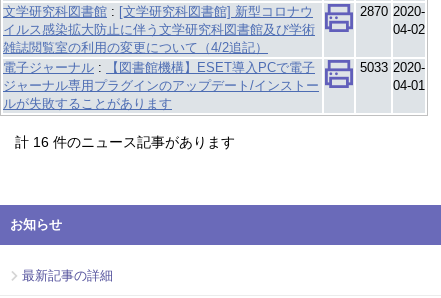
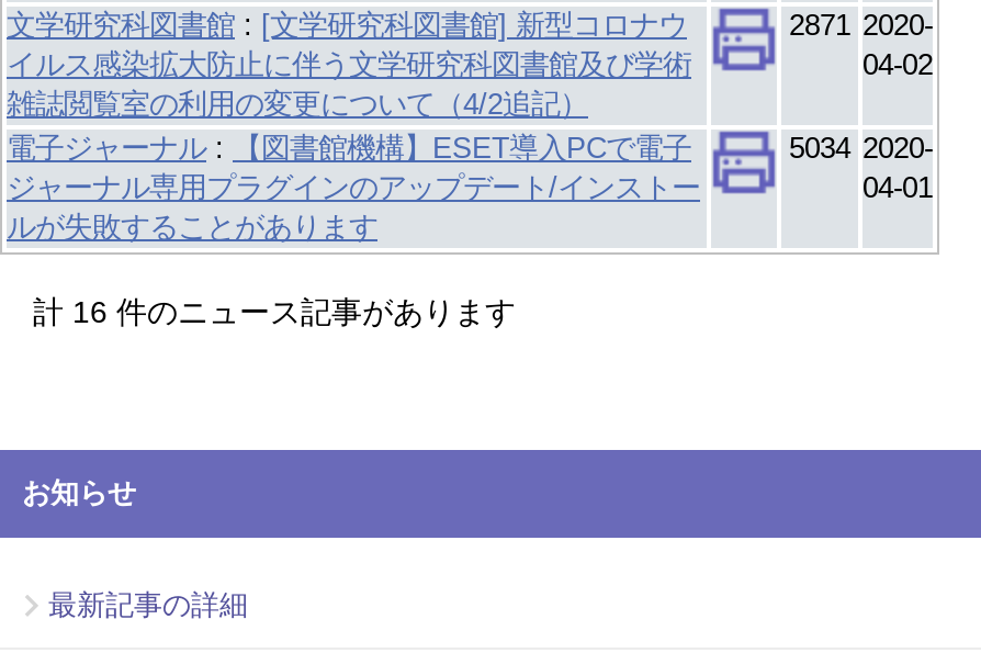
- 2870 2020-
+ 2871 2020-

- 5033 2020-
+ 5034 2020-
